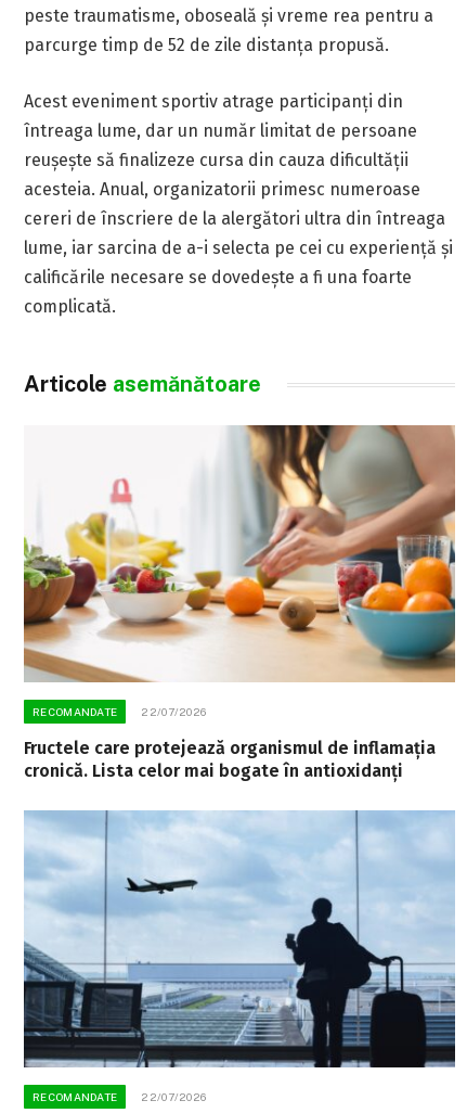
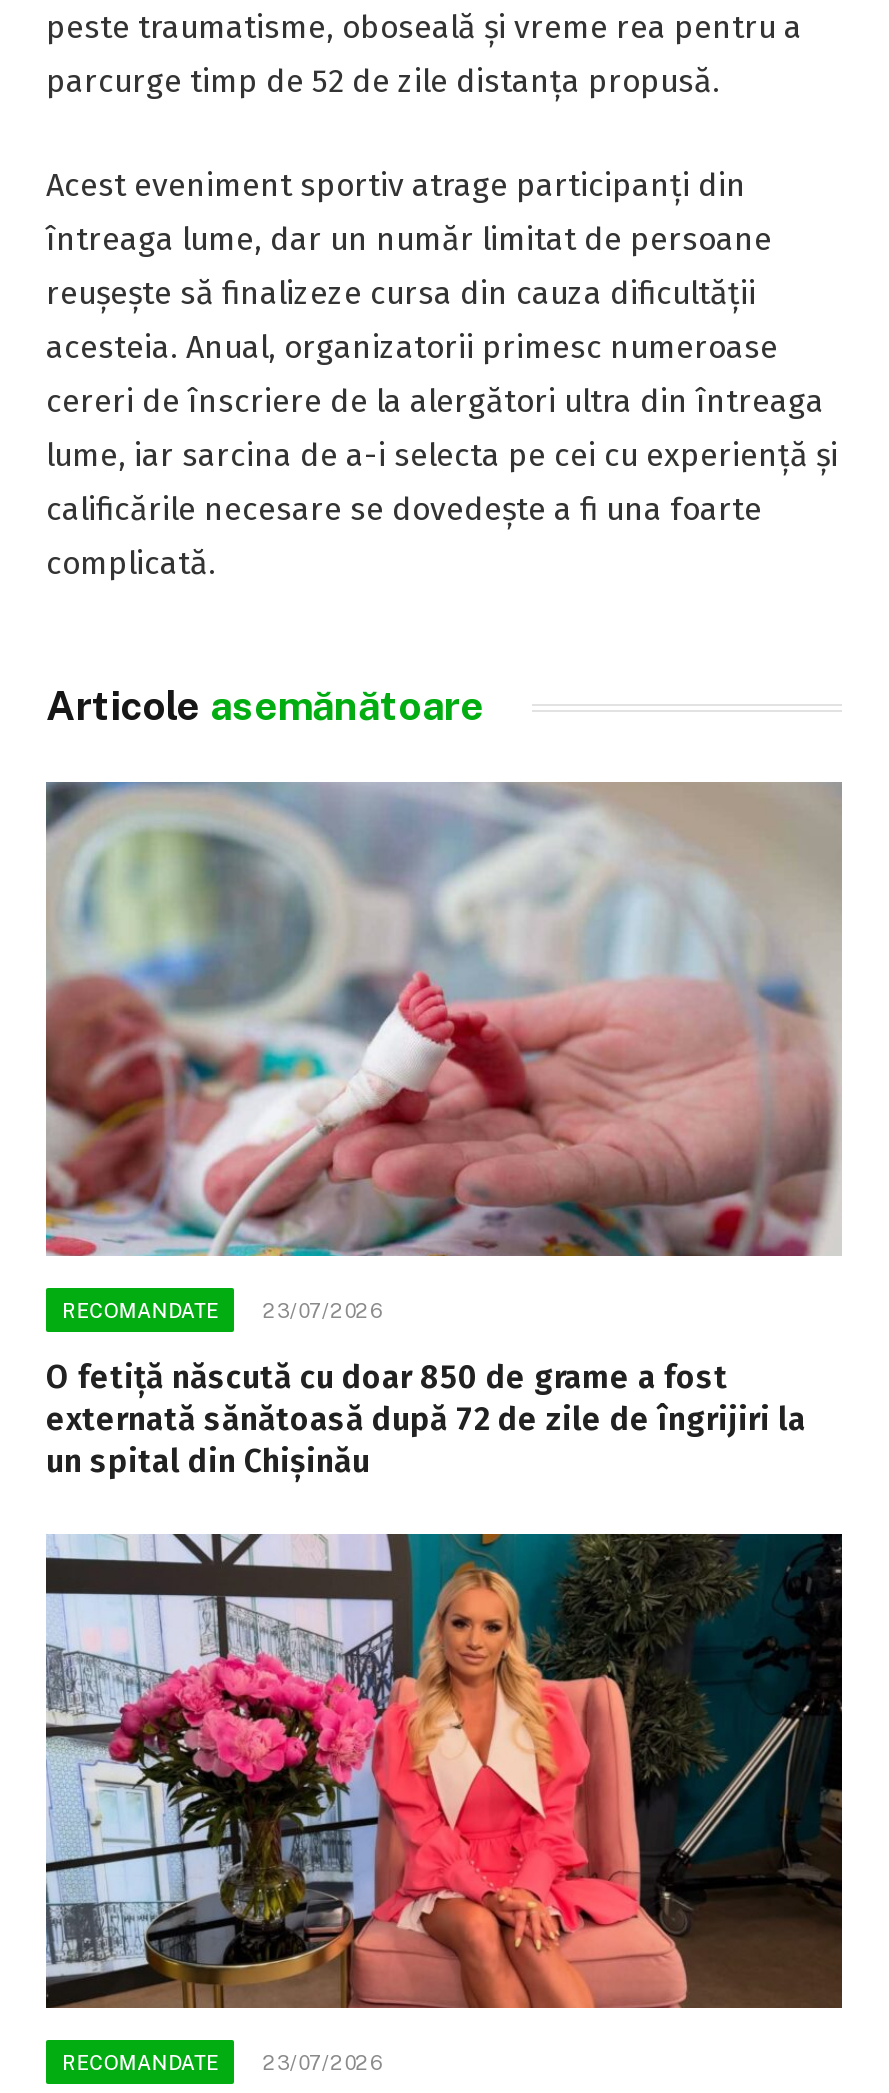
- [image]
- RECOMANDATE 22/07/2026
+ [image]
+ RECOMANDATE 23/07/2026

- Fructele care protejează organismul de inflamația
- cronică. Lista celor mai bogate în antioxidanți
+ O fetiță născută cu doar 850 de grame a fost
+ externată sănătoasă după 72 de zile de îngrijiri la
+ un spital din Chișinău

- [image]
- RECOMANDATE 22/07/2026
+ [image]
+ RECOMANDATE 23/07/2026
